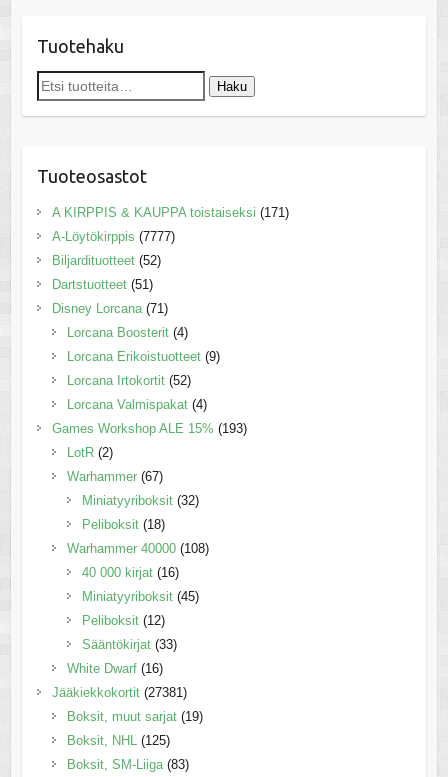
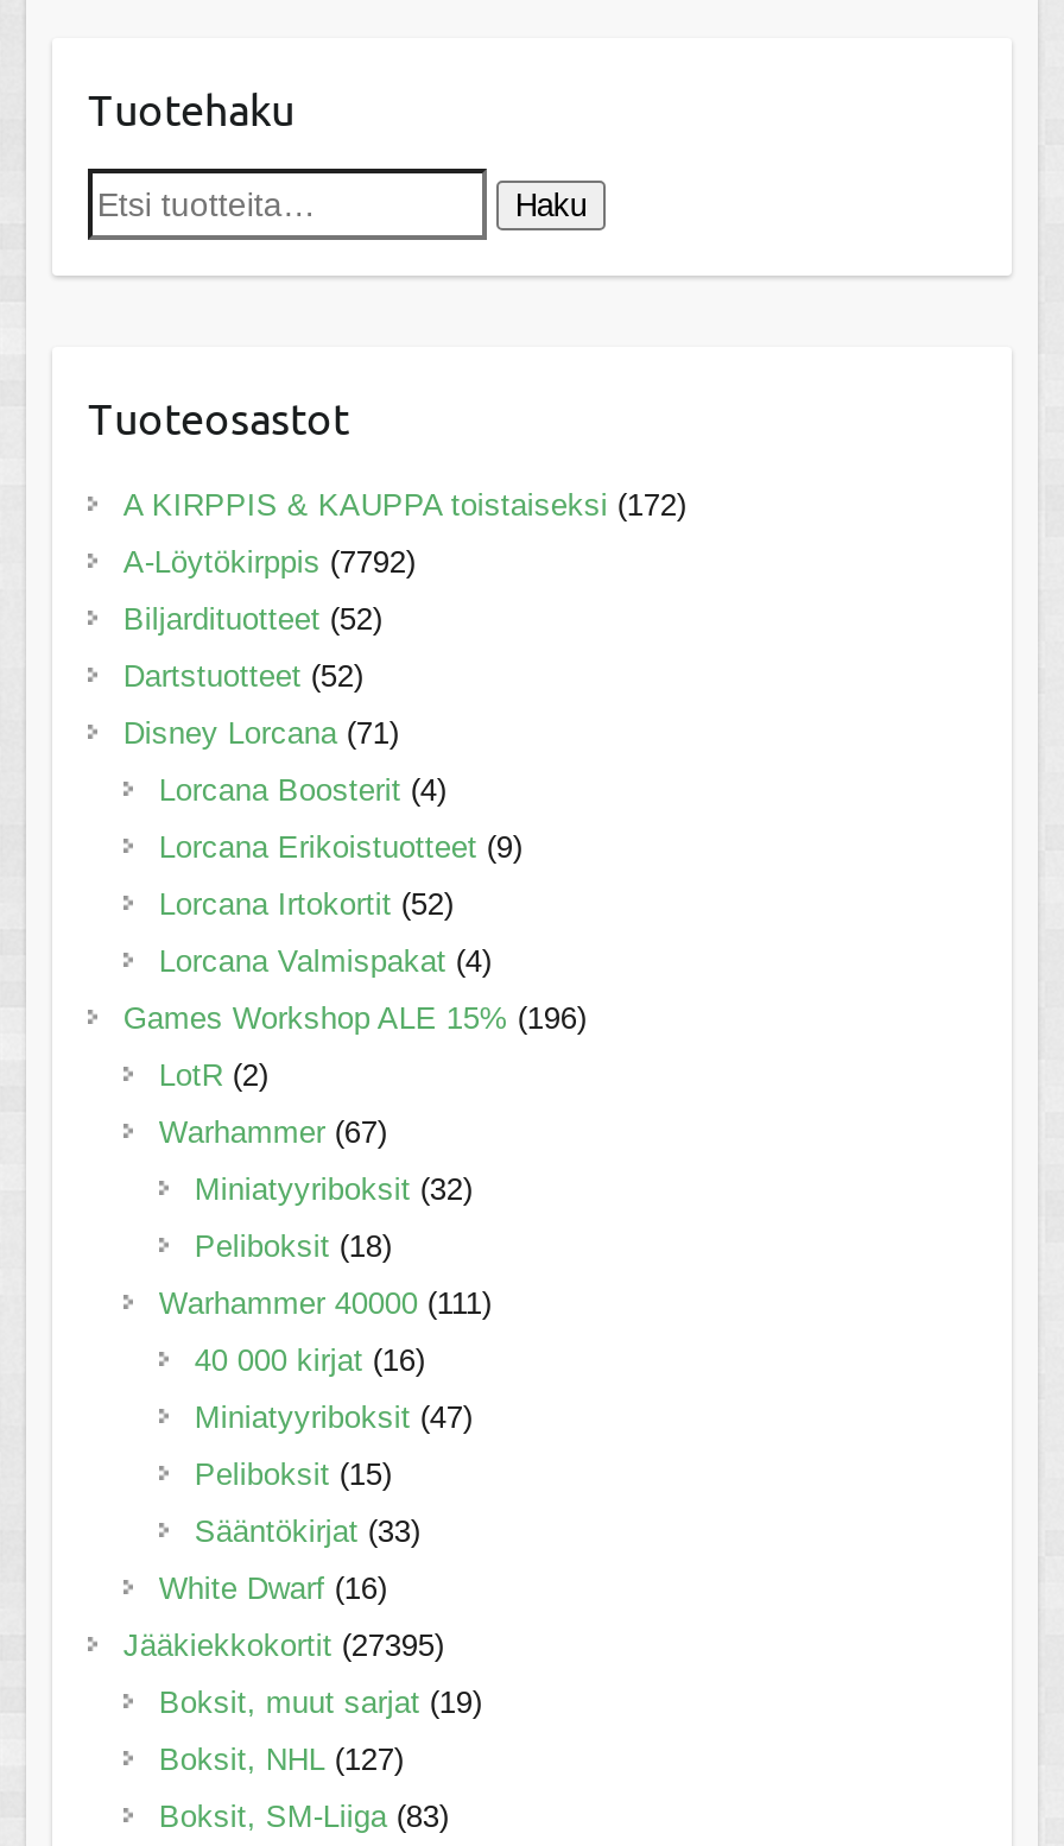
- A KIRPPIS & KAUPPA toistaiseksi (171)
+ A KIRPPIS & KAUPPA toistaiseksi (172)

- A-Löytökirppis (7777)
+ A-Löytökirppis (7792)

- Dartstuotteet (51)
+ Dartstuotteet (52)

- Games Workshop ALE 15% (193)
+ Games Workshop ALE 15% (196)

- Warhammer 40000 (108)
+ Warhammer 40000 (111)

- Miniatyyriboksit (45)
+ Miniatyyriboksit (47)

- Peliboksit (12)
+ Peliboksit (15)

- Jääkiekkokortit (27381)
+ Jääkiekkokortit (27395)

- Boksit, NHL (125)
+ Boksit, NHL (127)
